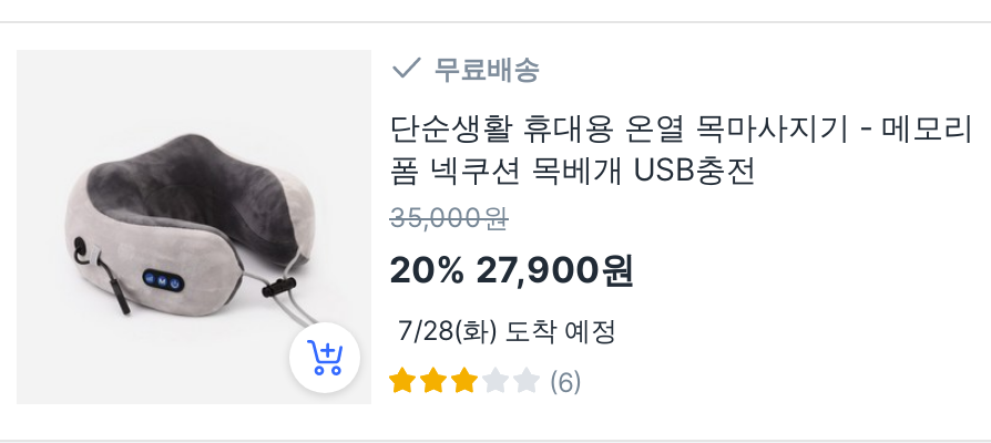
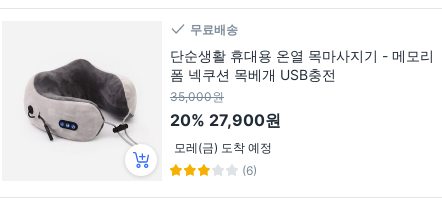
- 7/28(화) 도착 예정
+ 모레(금) 도착 예정
